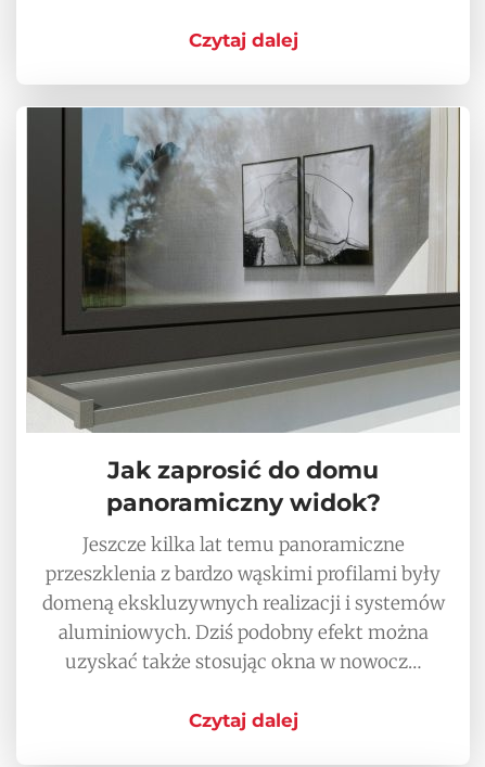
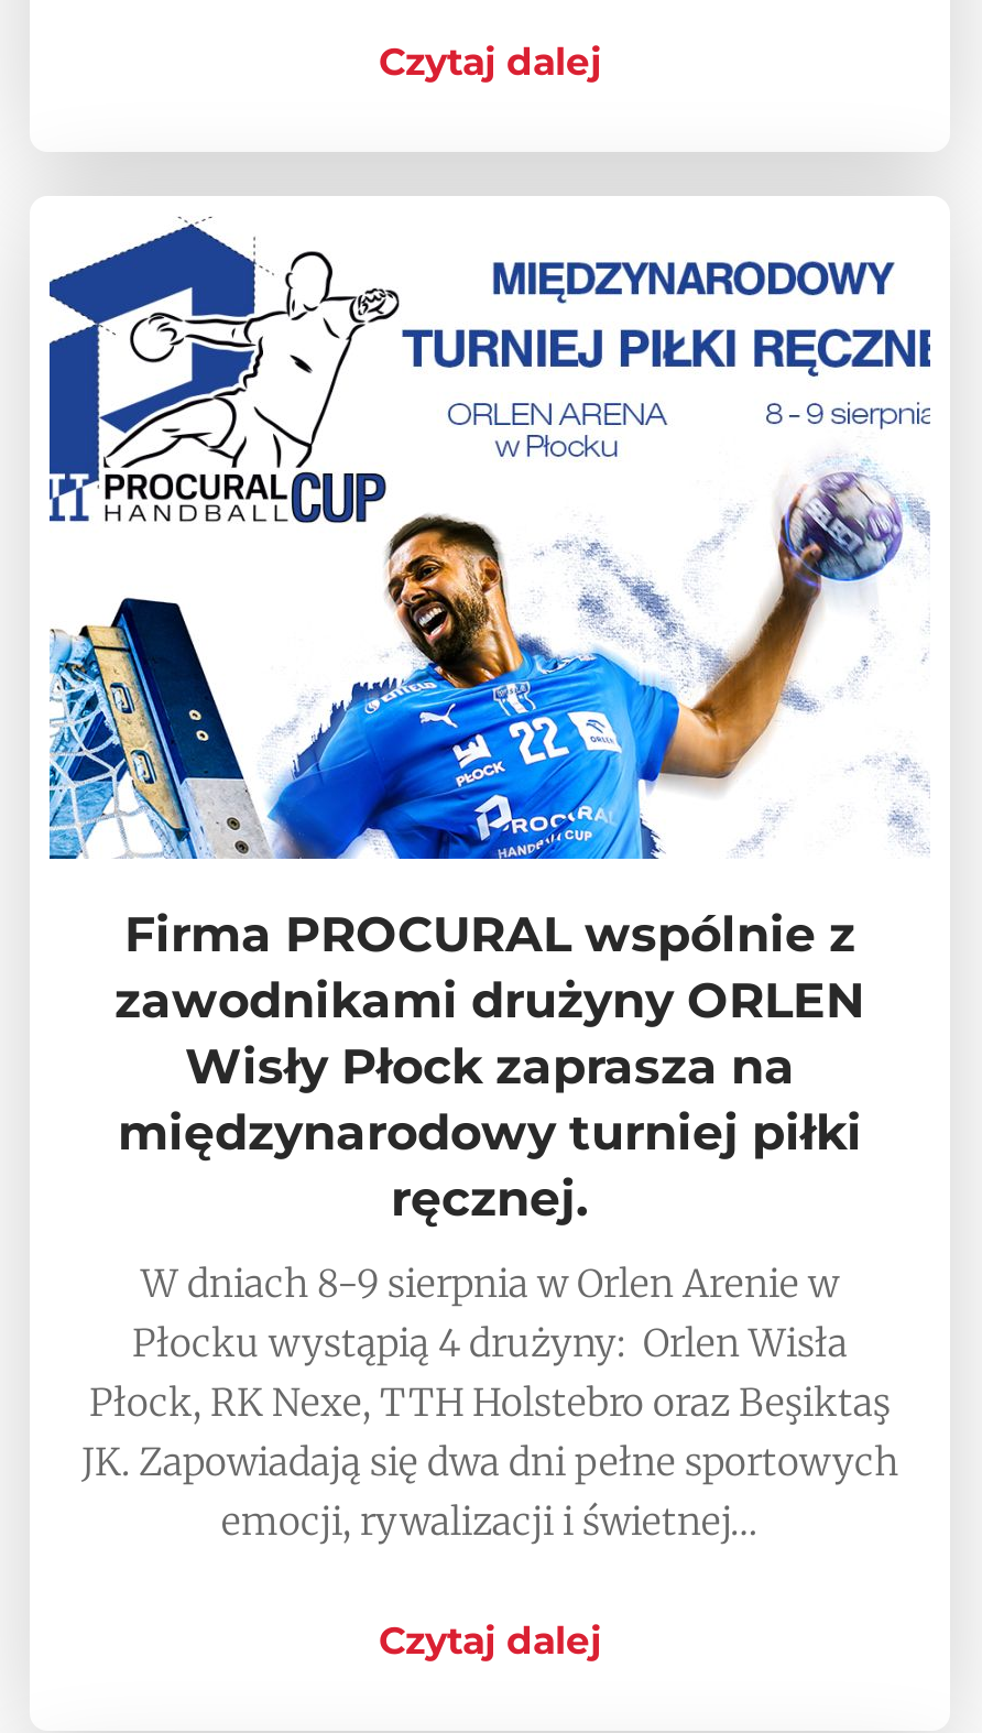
- [image]
- Jak zaprosić do domu
- panoramiczny widok?
+ [image]
+ Firma PROCURAL wspólnie z
+ zawodnikami drużyny ORLEN
+ Wisły Płock zaprasza na
+ międzynarodowy turniej piłki
+ ręcznej.

- Jeszcze kilka lat temu panoramiczne
- przeszklenia z bardzo wąskimi profilami były
- domeną ekskluzywnych realizacji i systemów
- aluminiowych. Dziś podobny efekt można
- uzyskać także stosując okna w nowocz…
+ W dniach 8-9 sierpnia w Orlen Arenie w
+ Płocku wystąpią 4 drużyny: Orlen Wisła
+ Płock, RK Nexe, TTH Holstebro oraz Beşiktaş
+ JK. Zapowiadają się dwa dni pełne sportowych
+ emocji, rywalizacji i świetnej…
